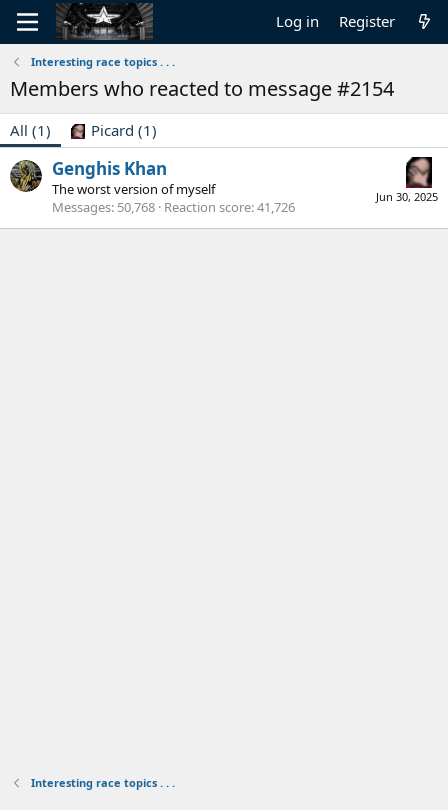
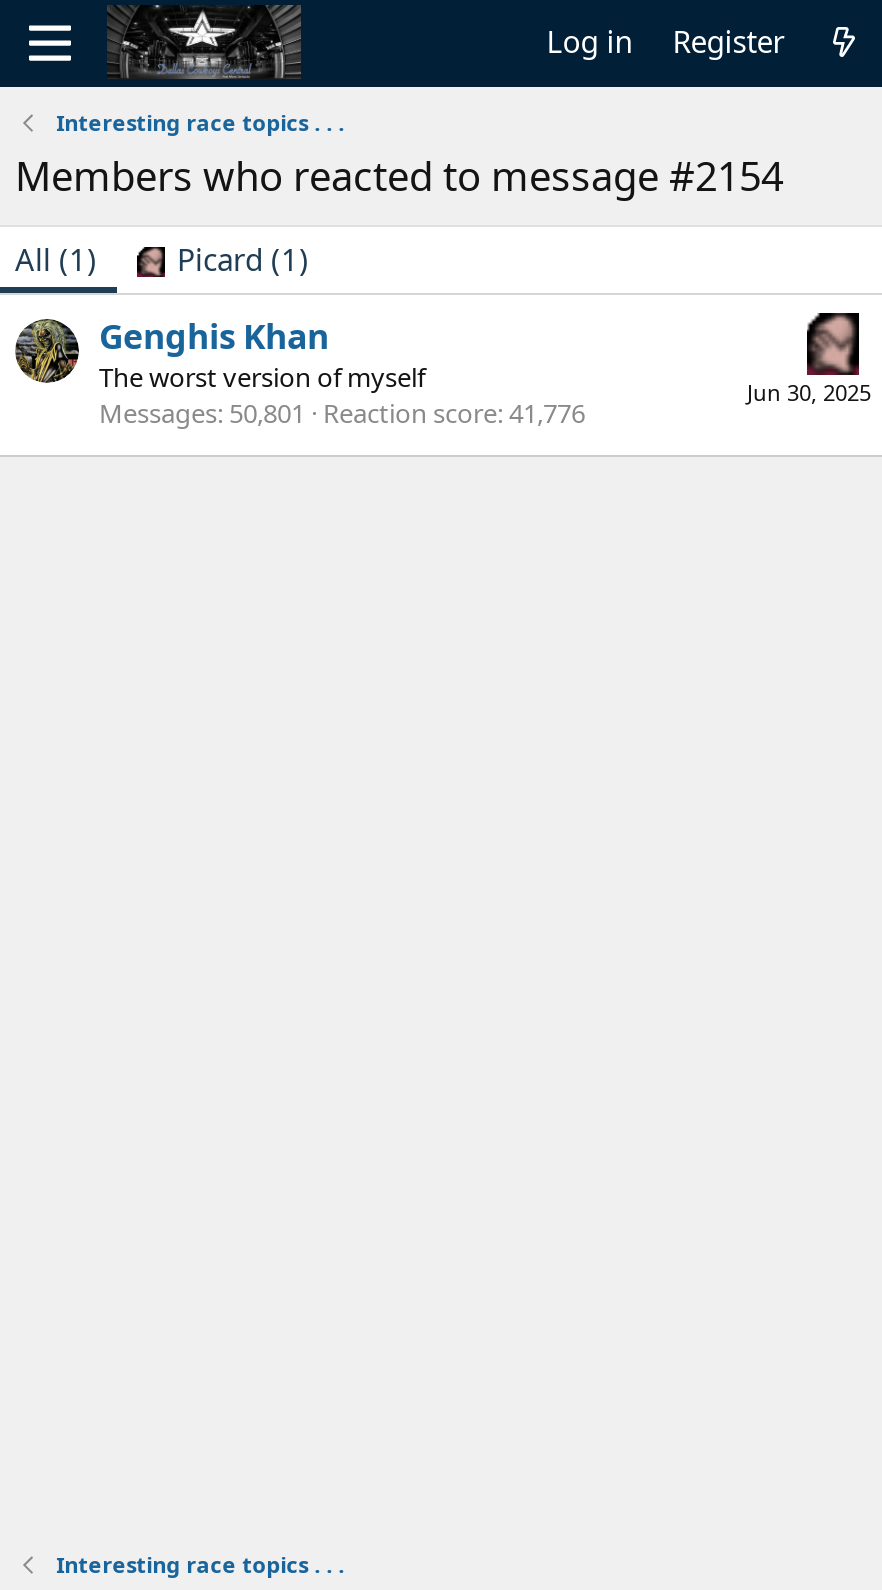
- Messages 50,768 Reaction score 41,726
+ Messages 50,801 Reaction score 41,776
